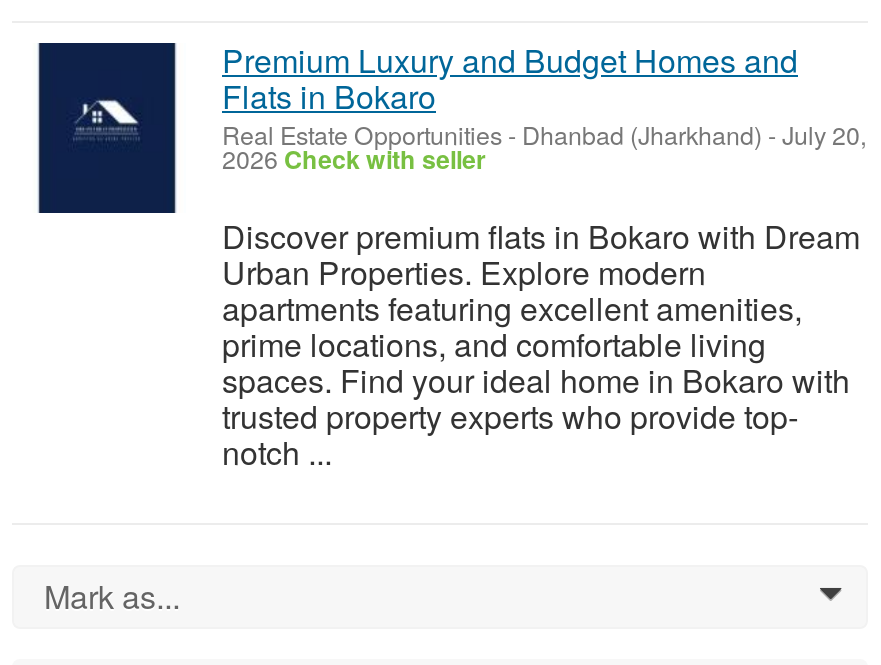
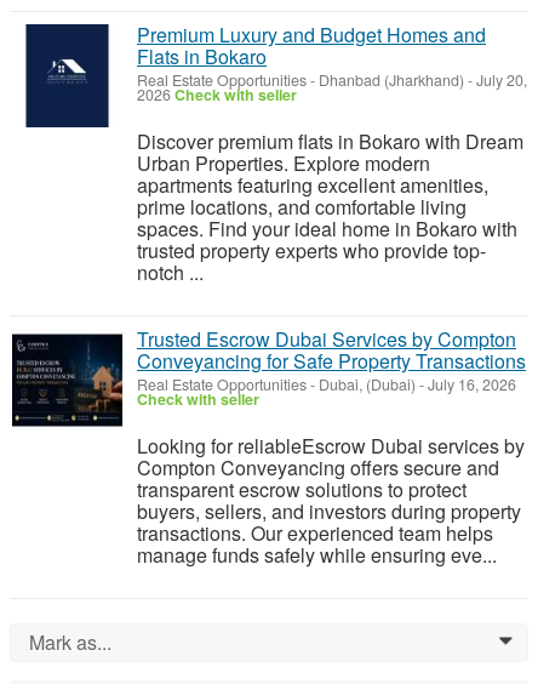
+ [image]
+ Trusted Escrow Dubai Services by Compton
+ Conveyancing for Safe Property Transactions
+ Real Estate Opportunities - Dubai, (Dubai) - July 16, 2026
+ Check with seller
+ Looking for reliableEscrow Dubai services by
+ Compton Conveyancing offers secure and
+ transparent escrow solutions to protect
+ buyers, sellers, and investors during property
+ transactions. Our experienced team helps
+ manage funds safely while ensuring eve...
